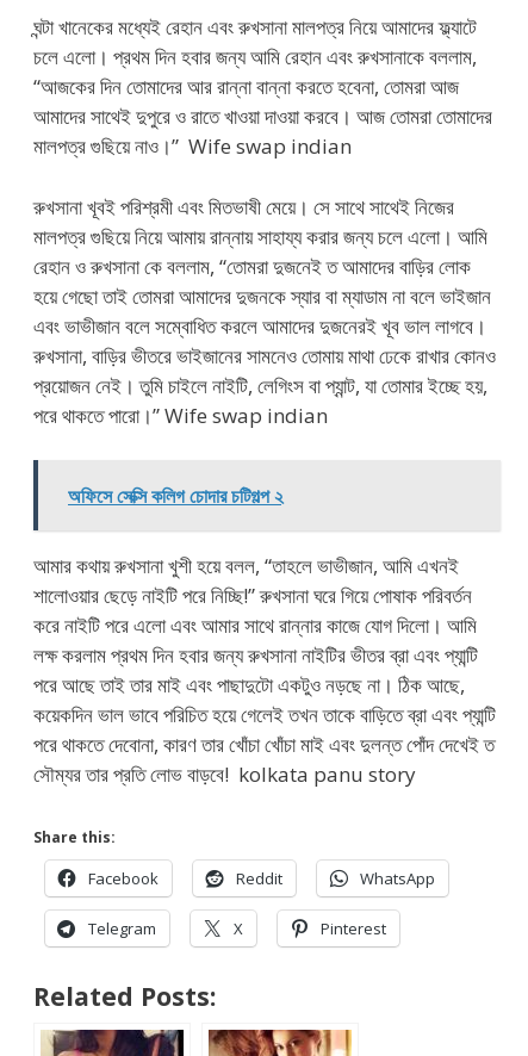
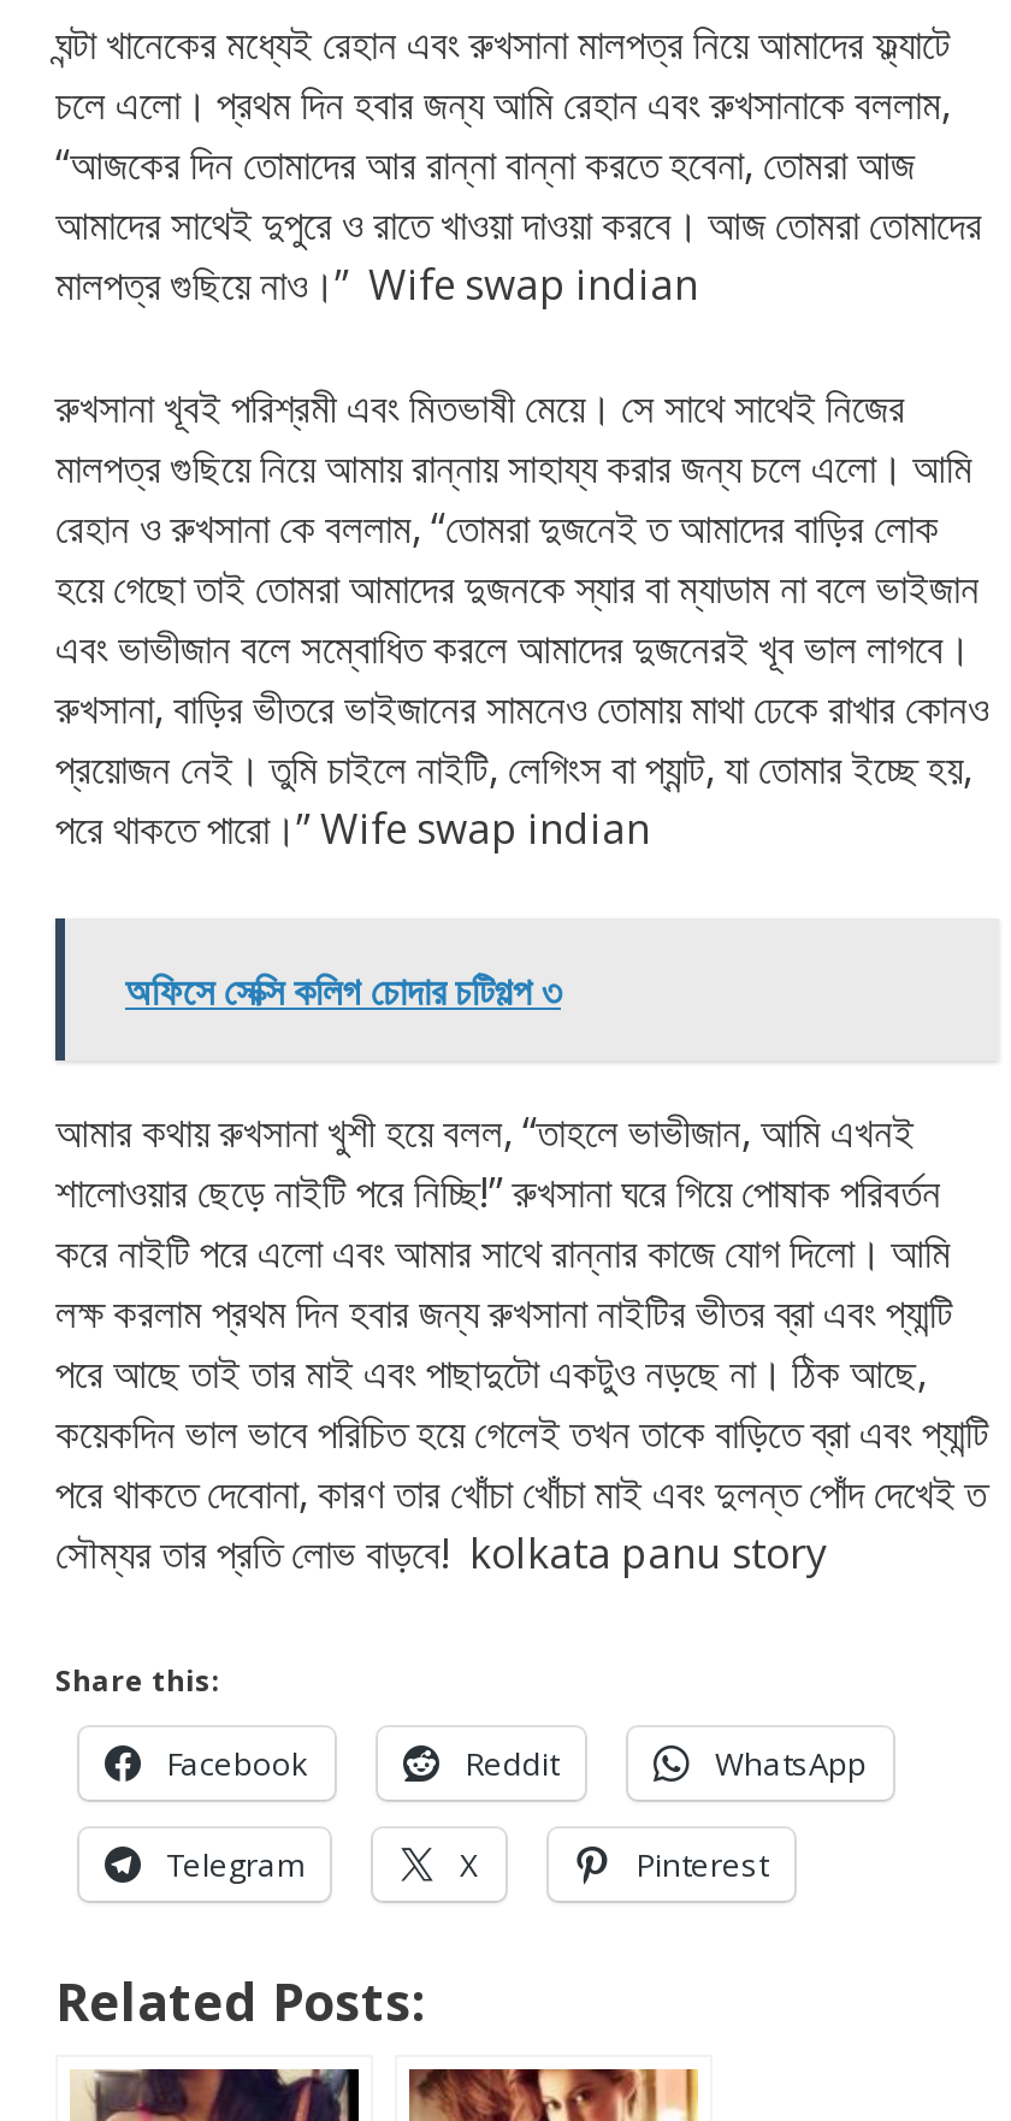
- অফিসে সেক্সি কলিগ চোদার চটিগল্প ২
+ অফিসে সেক্সি কলিগ চোদার চটিগল্প ৩
